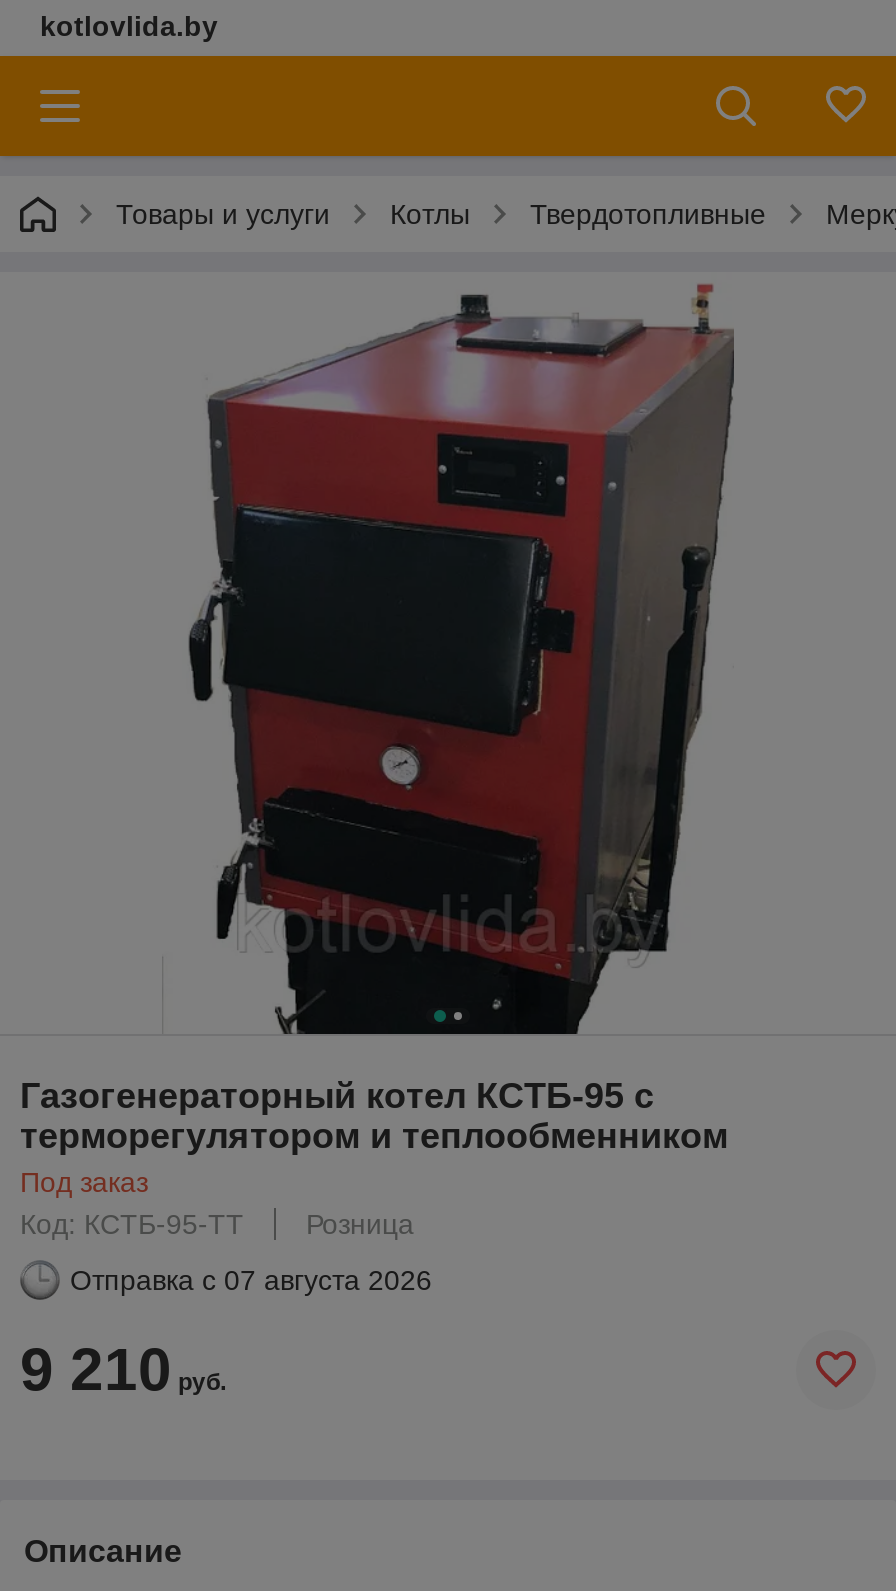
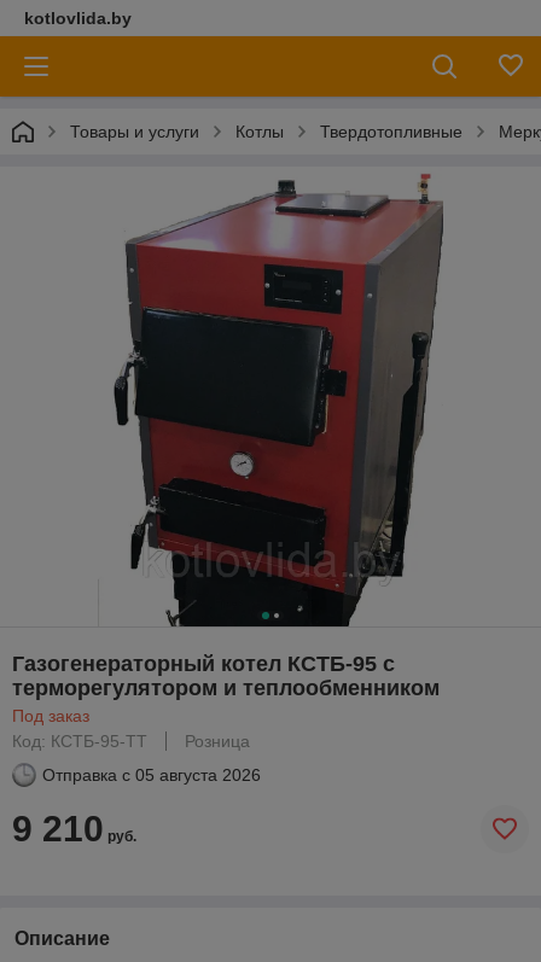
- Отправка с 07 августа 2026
+ Отправка с 05 августа 2026
